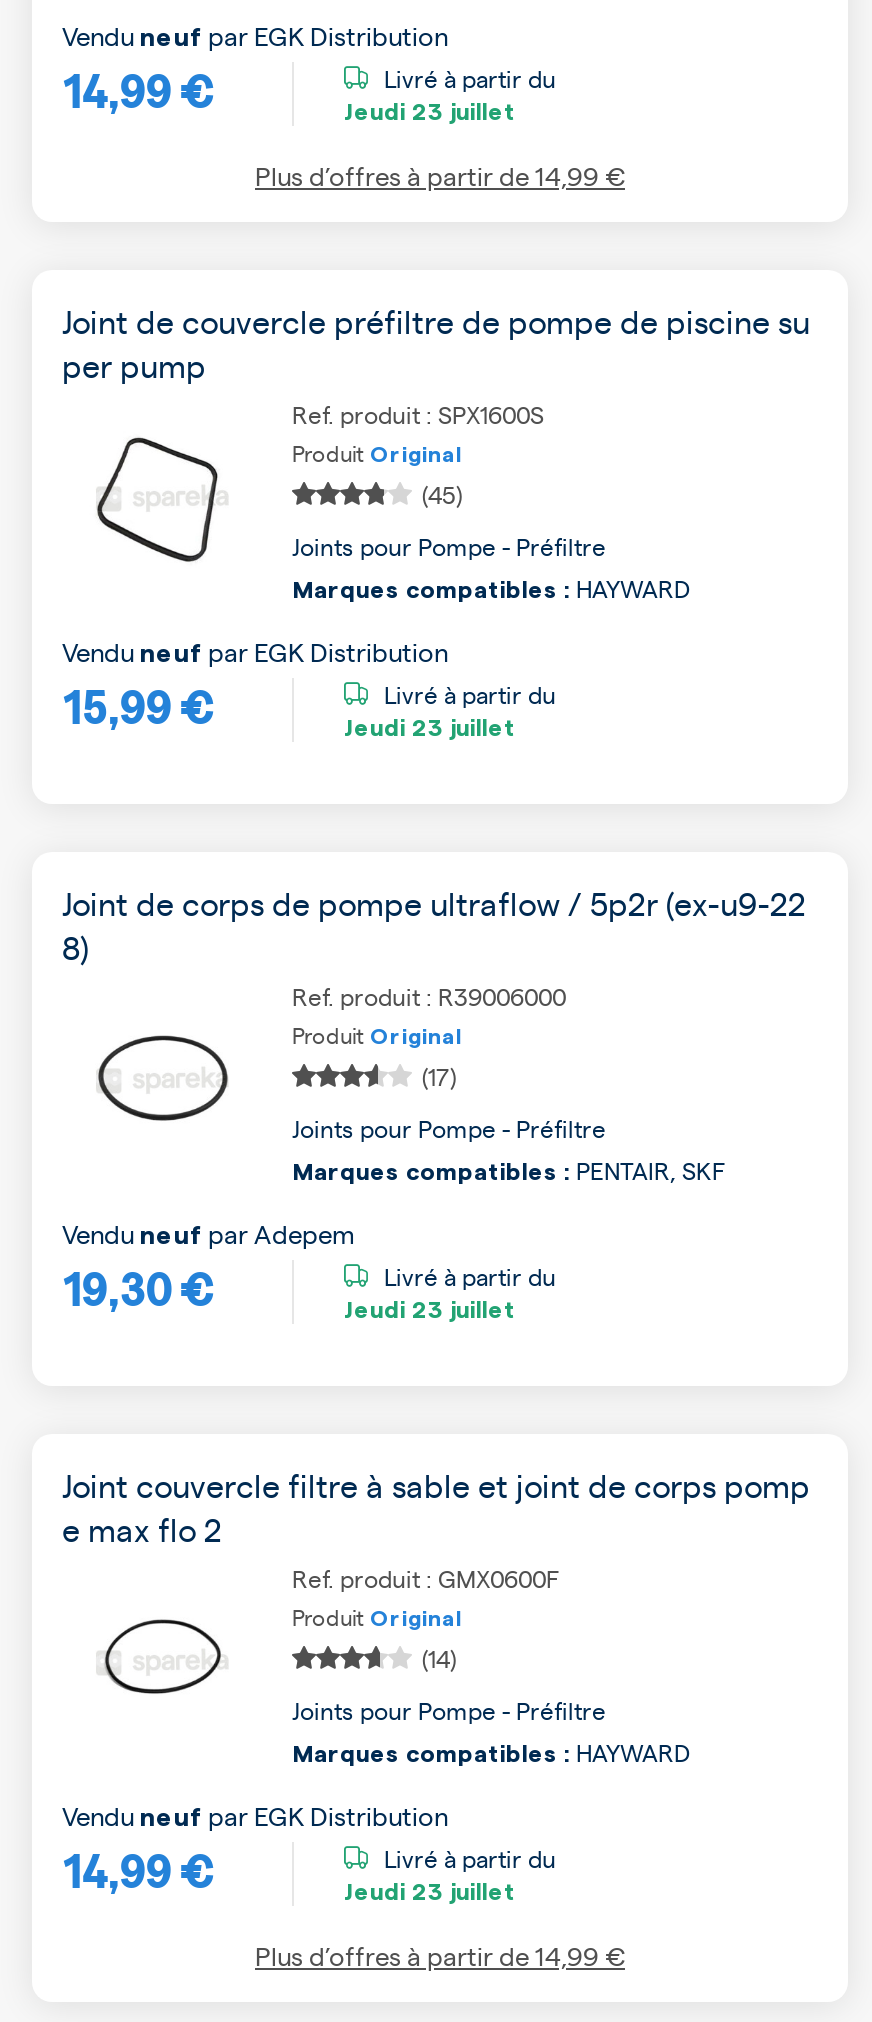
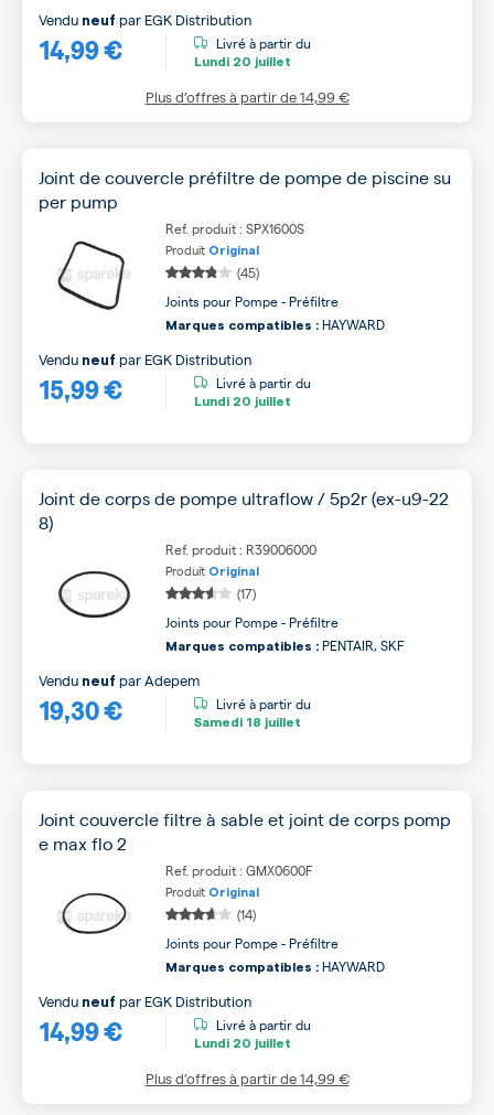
- Jeudi 23 juillet
+ Lundi 20 juillet

- Jeudi 23 juillet
+ Lundi 20 juillet

- Jeudi 23 juillet
+ Samedi 18 juillet

- Jeudi 23 juillet
+ Lundi 20 juillet
